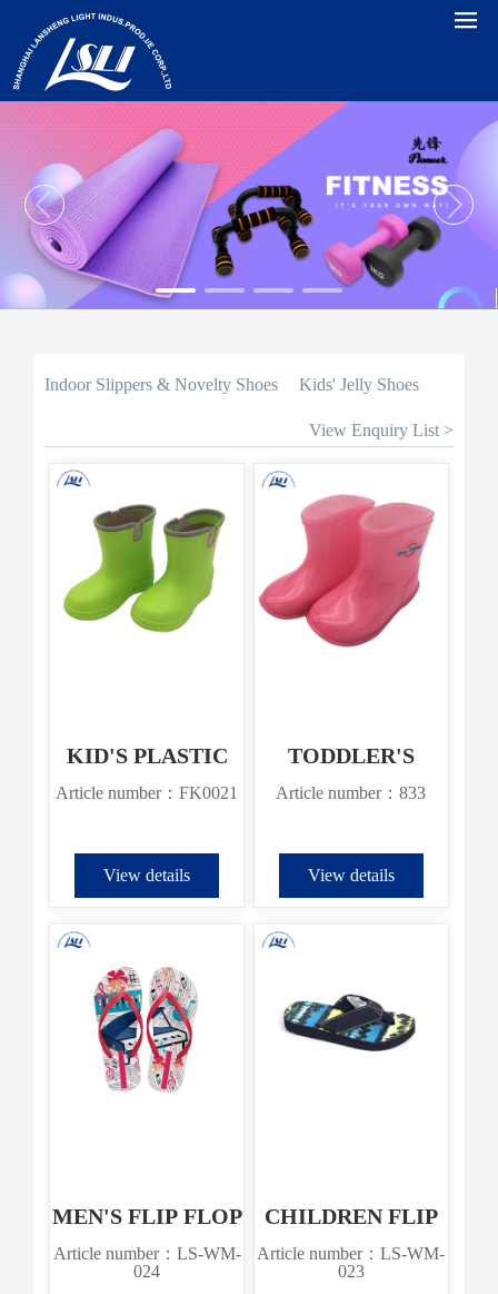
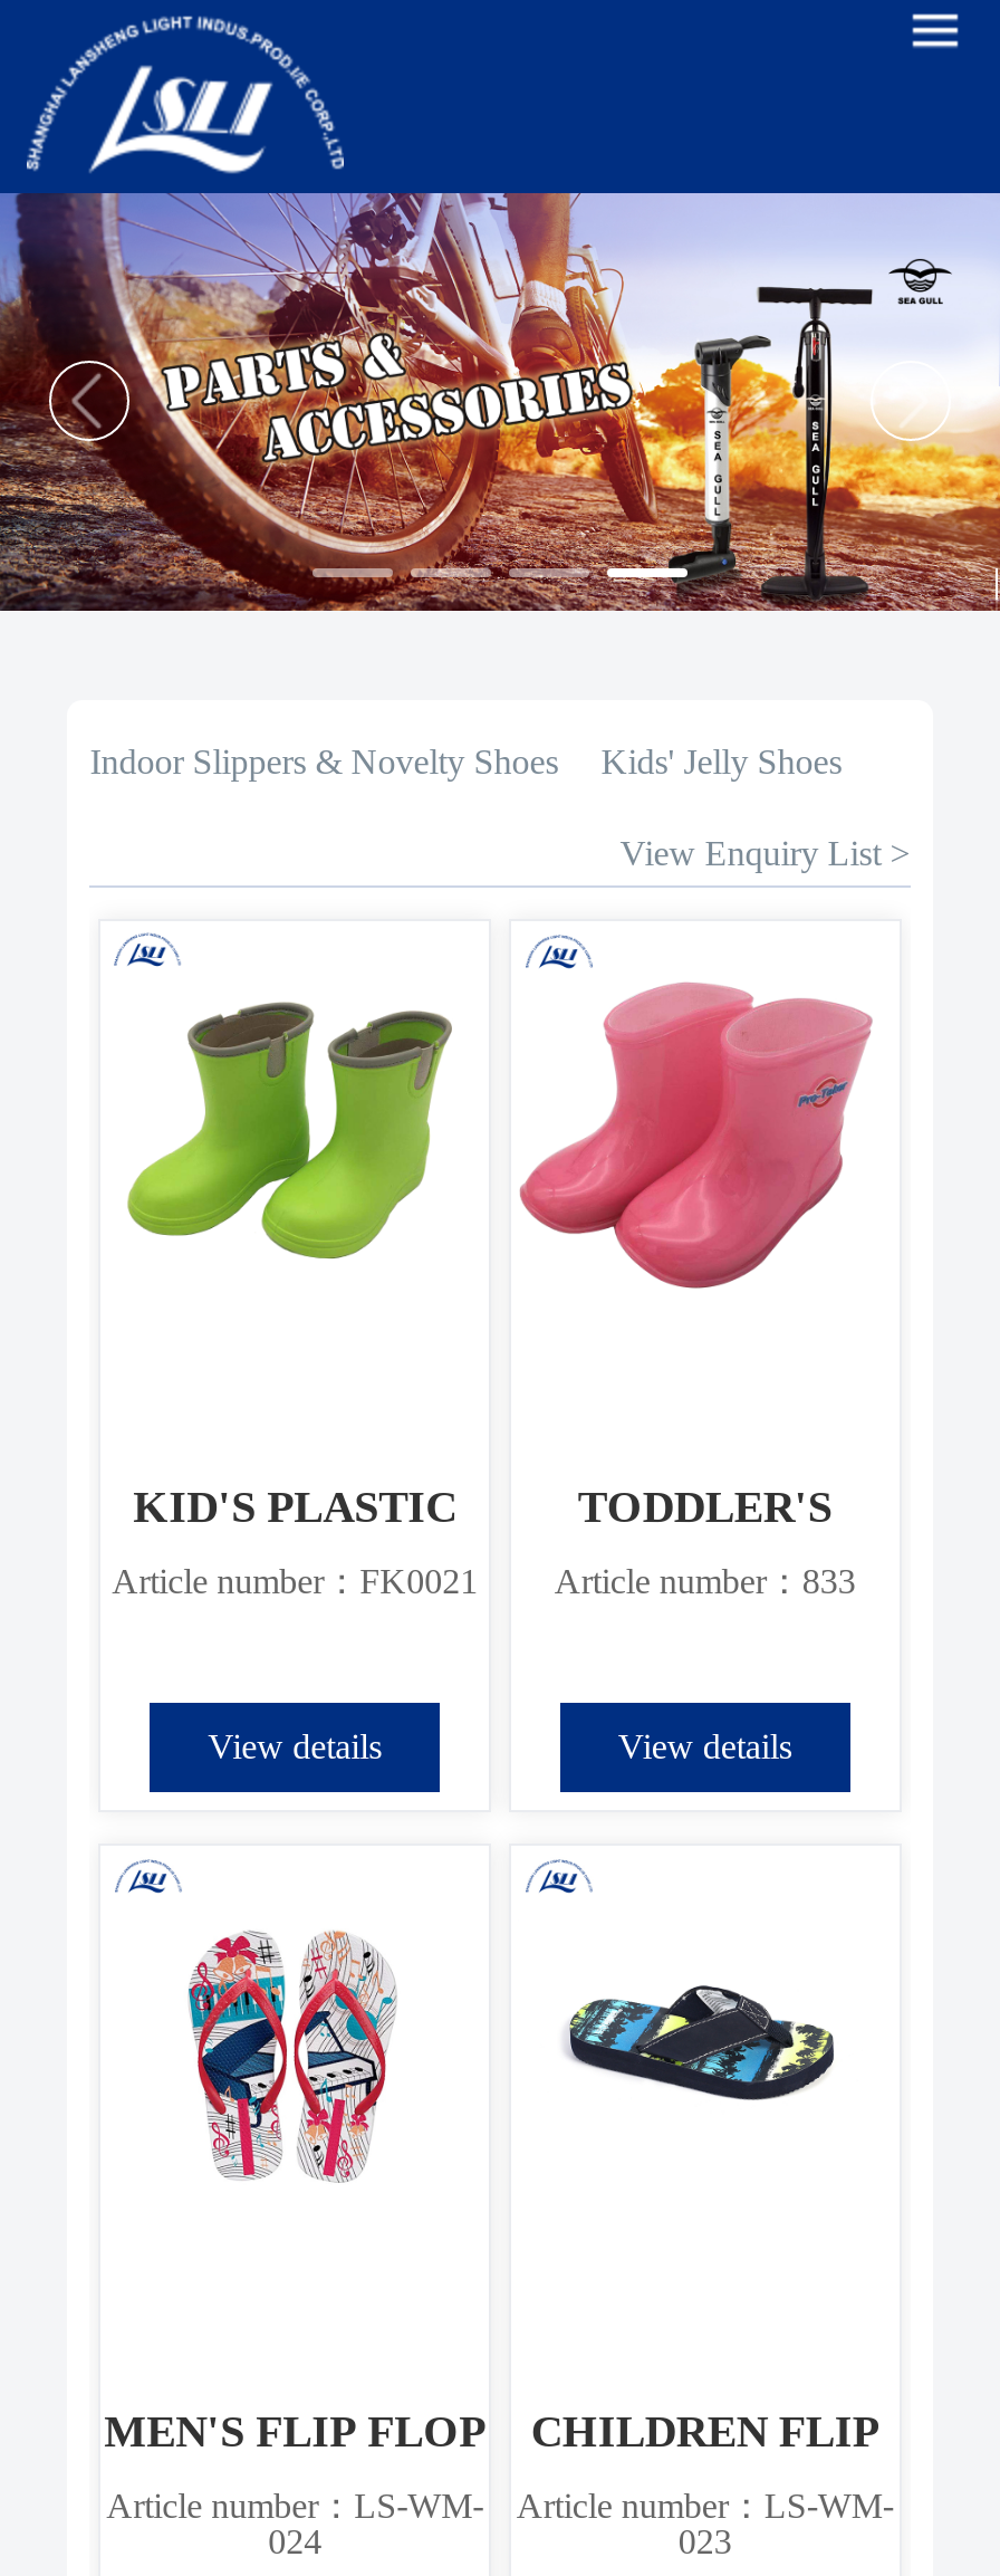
- [image]
+ [image]
